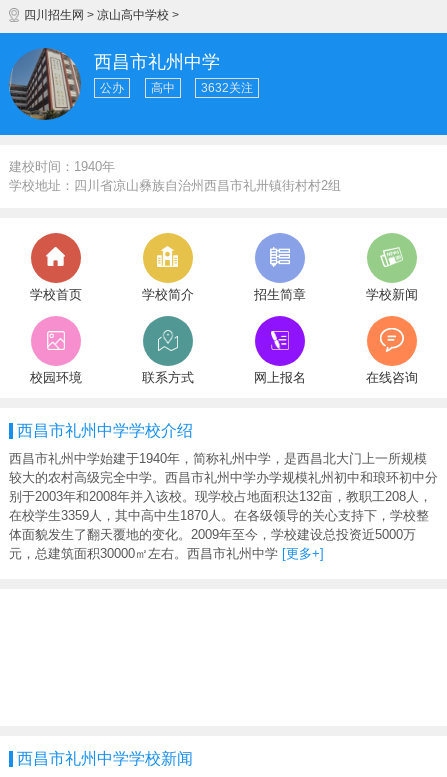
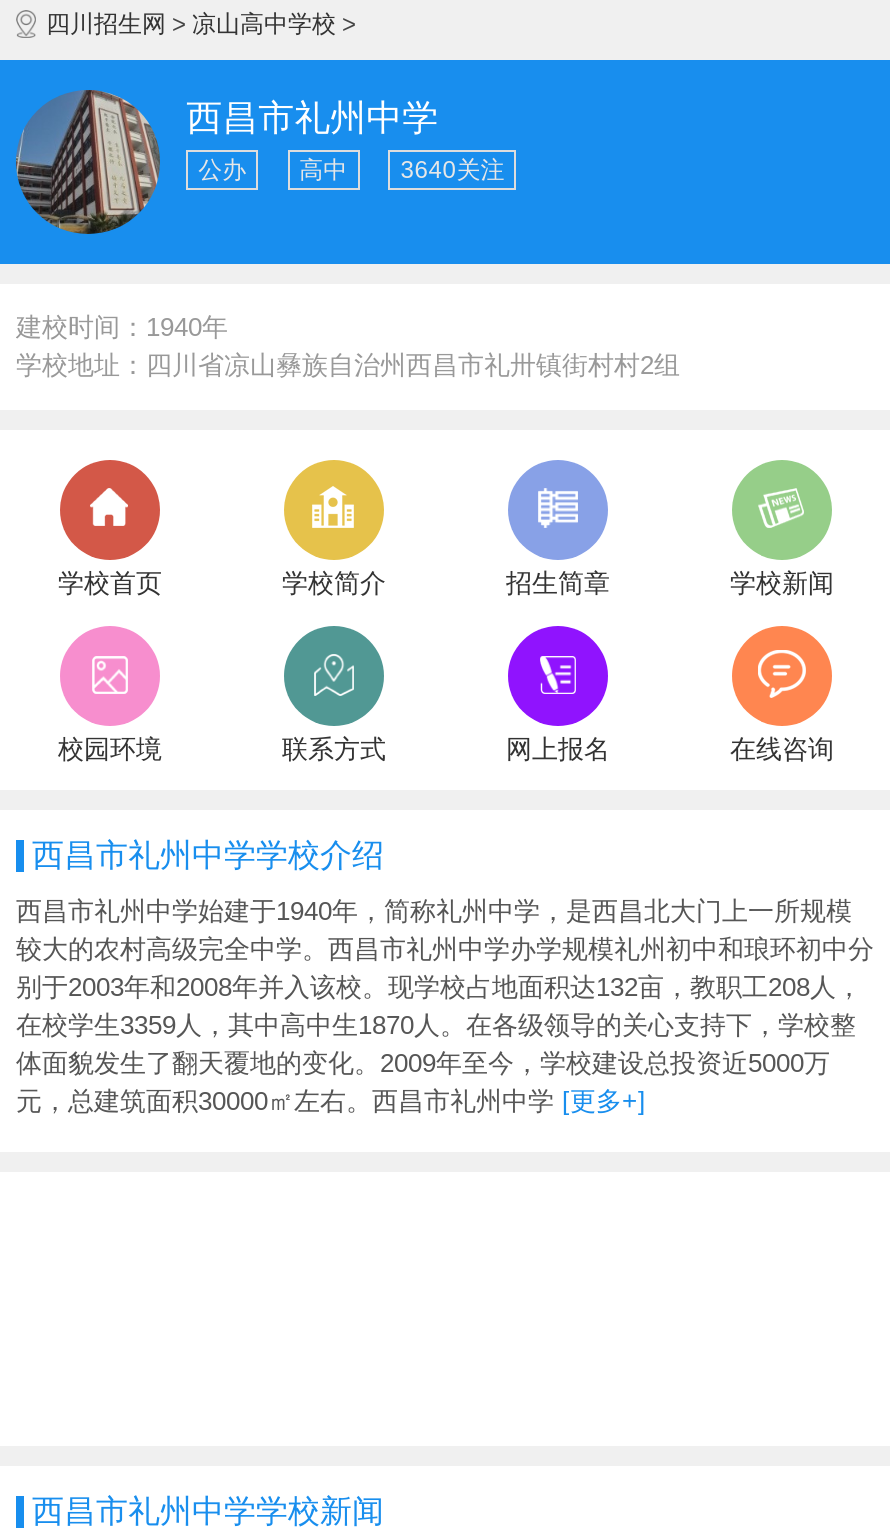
- 公办 高中 3632关注
+ 公办 高中 3640关注
